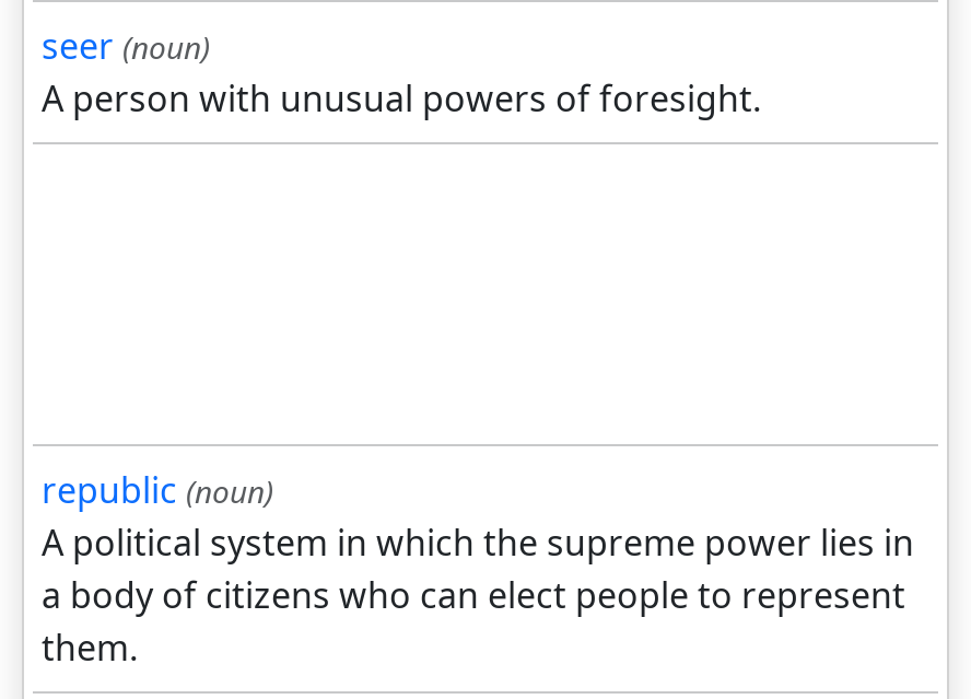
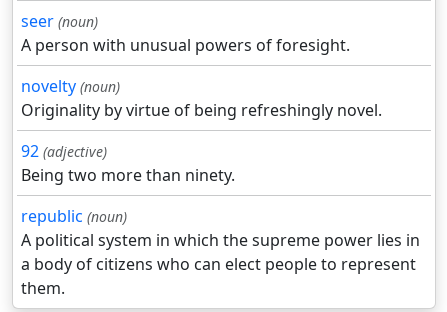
+ novelty (noun)
+ Originality by virtue of being refreshingly novel.
+ 92 (adjective)
+ Being two more than ninety.
